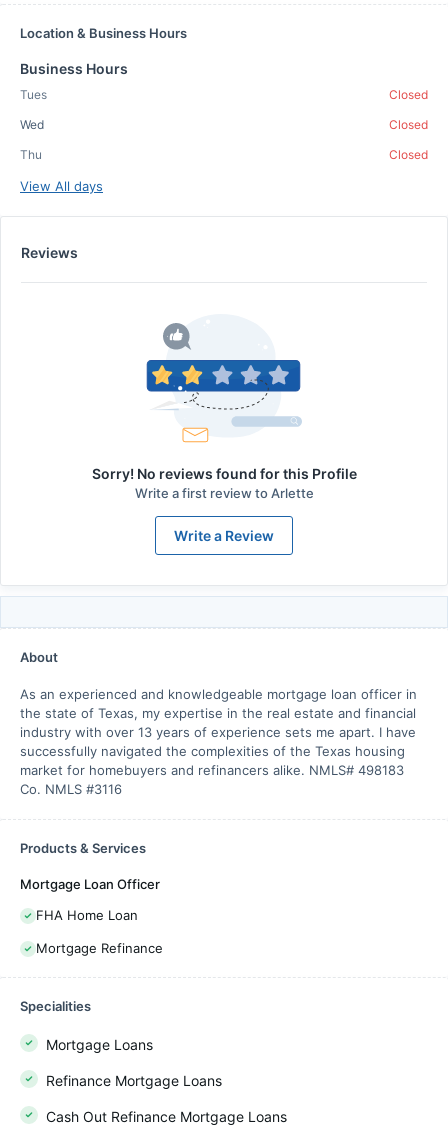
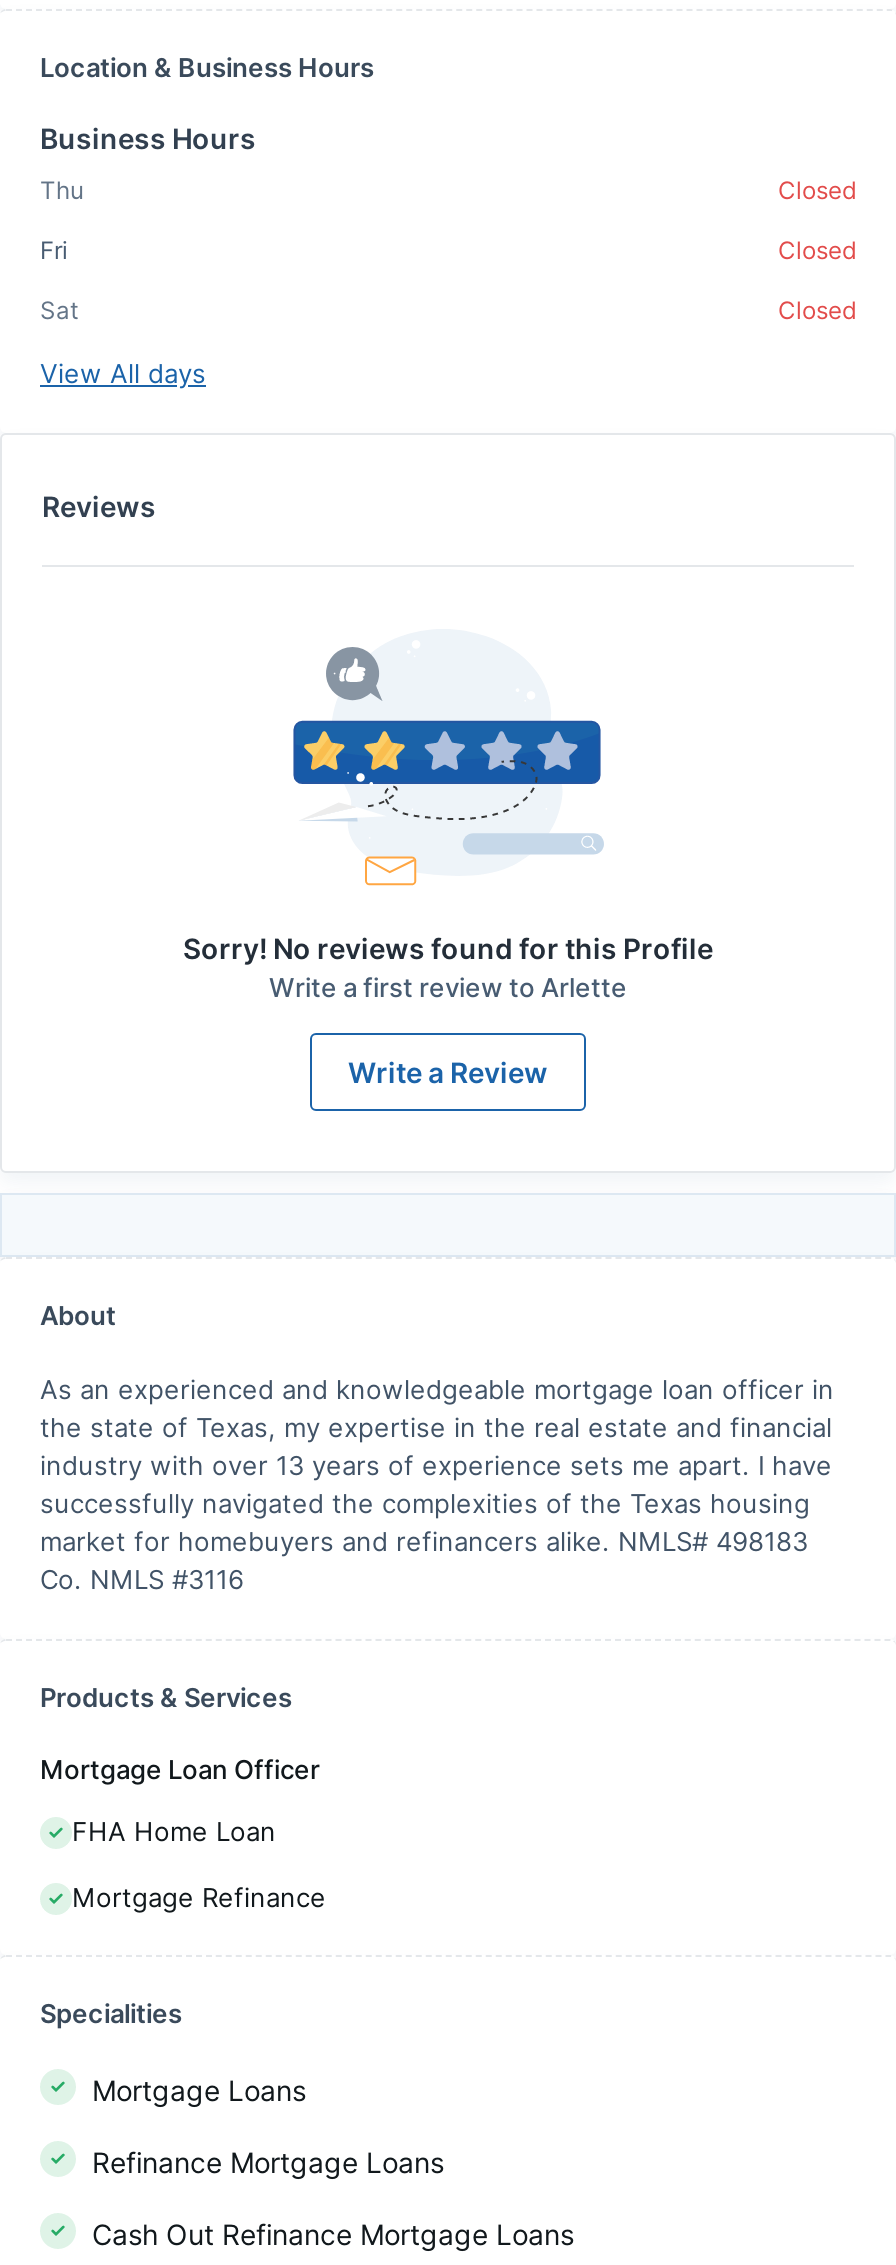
- Tues

- Wed
+ Fri

moved up: Thu

+ Sat
